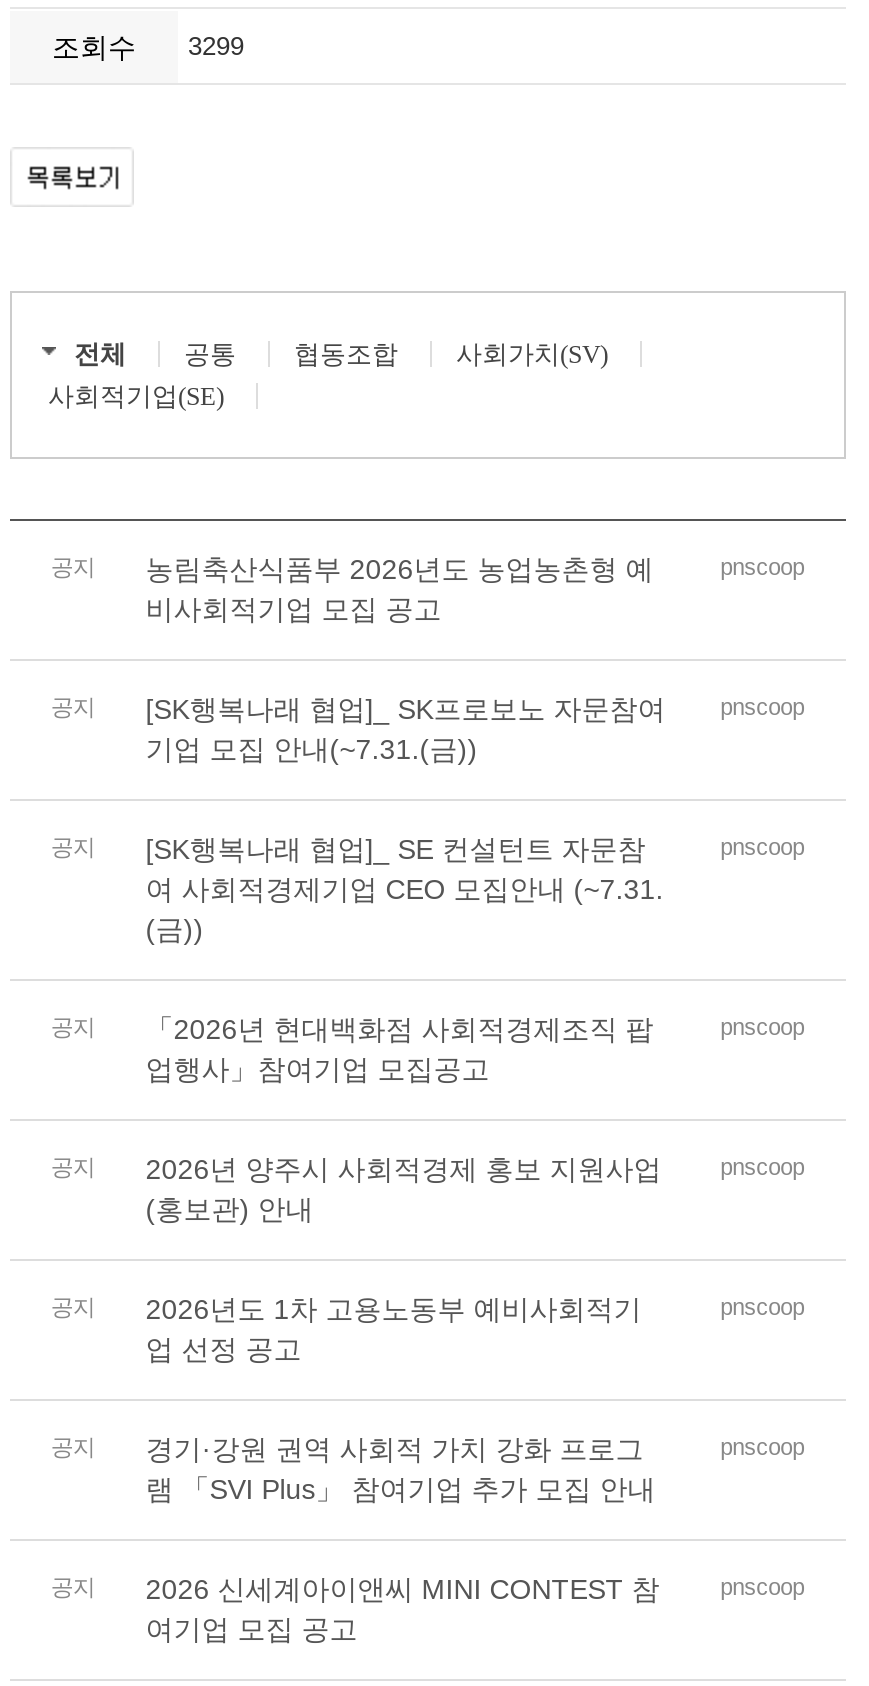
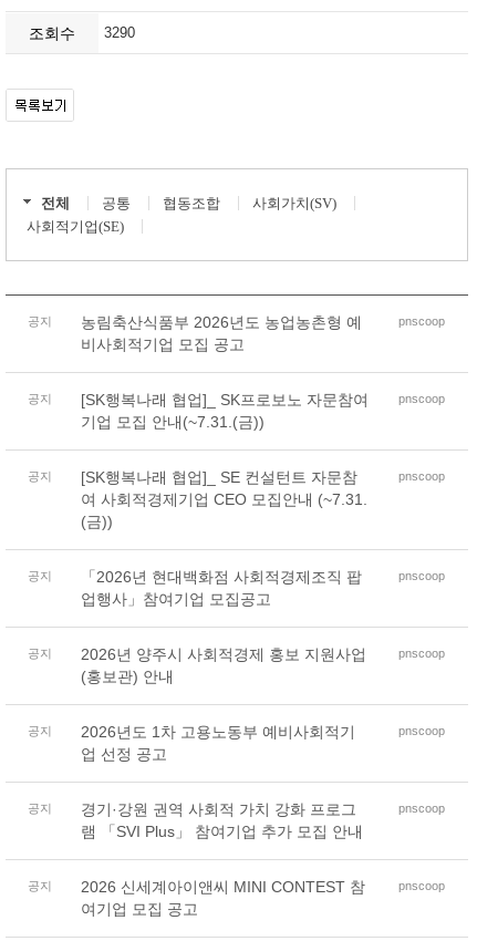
- 조회수 3299
+ 조회수 3290
